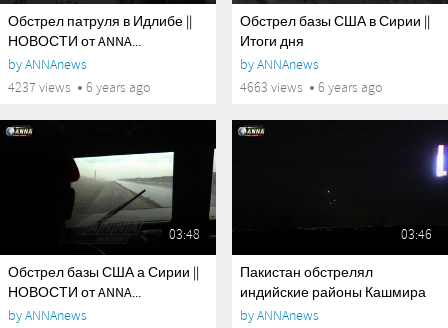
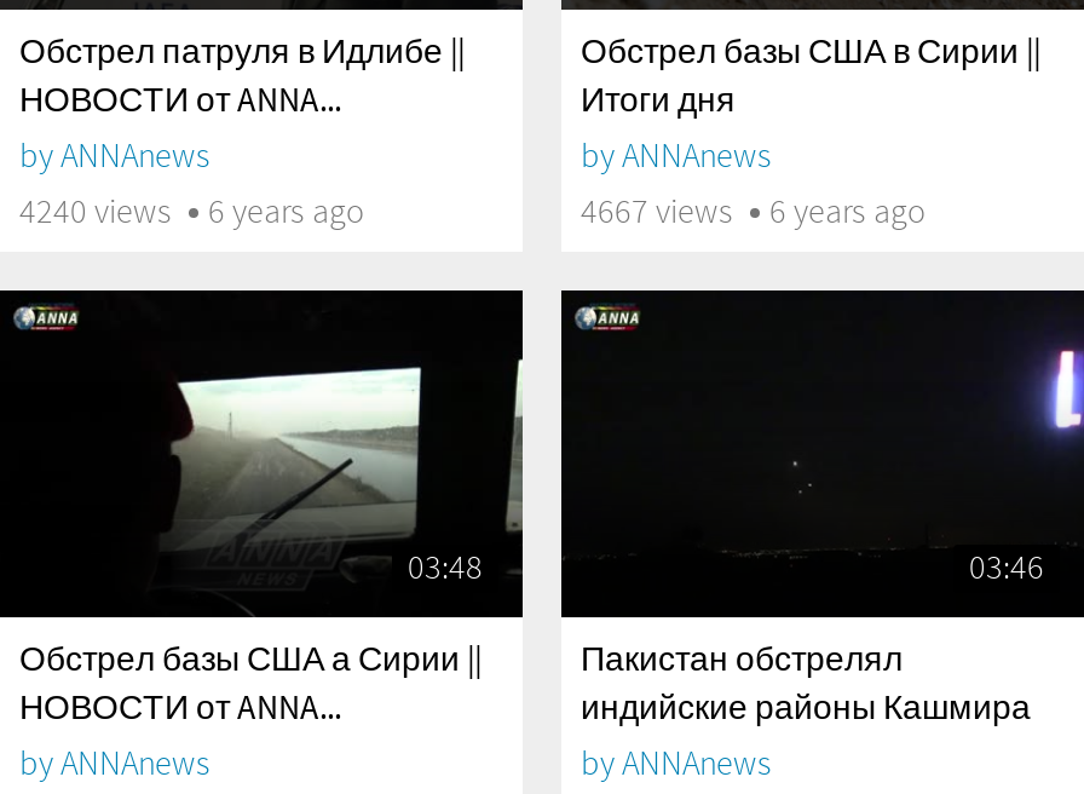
- 4237 views 6 years ago
+ 4240 views 6 years ago

- 4663 views 6 years ago
+ 4667 views 6 years ago
